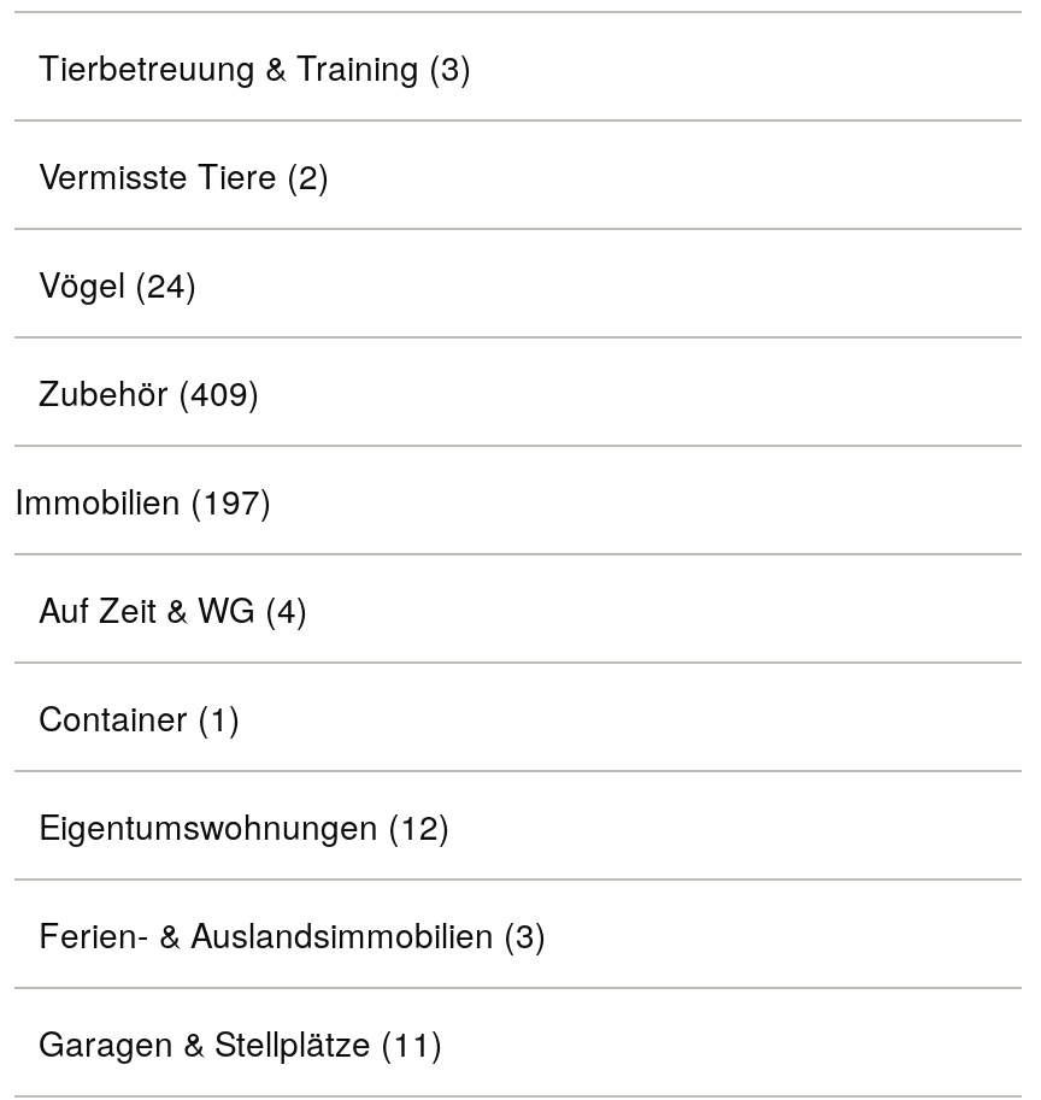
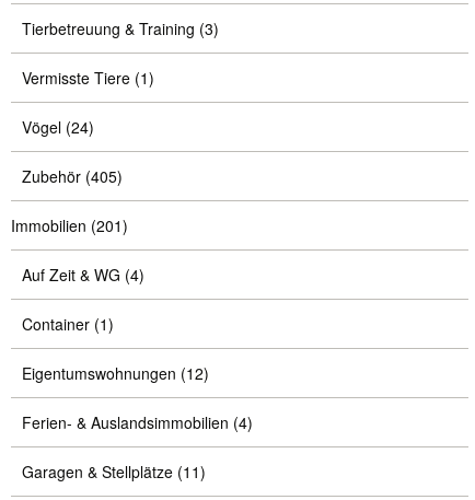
- Vermisste Tiere (2)
+ Vermisste Tiere (1)

- Zubehör (409)
+ Zubehör (405)

- Immobilien (197)
+ Immobilien (201)

- Ferien- & Auslandsimmobilien (3)
+ Ferien- & Auslandsimmobilien (4)
